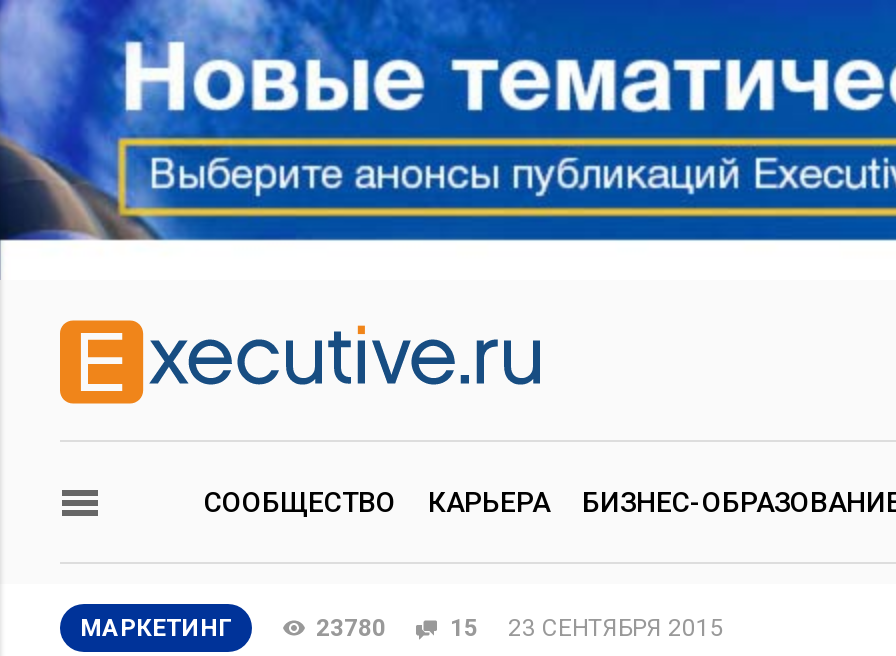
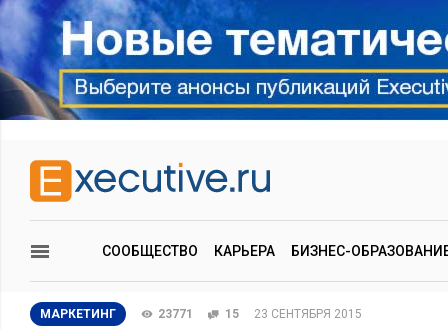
- 23780
+ 23771
